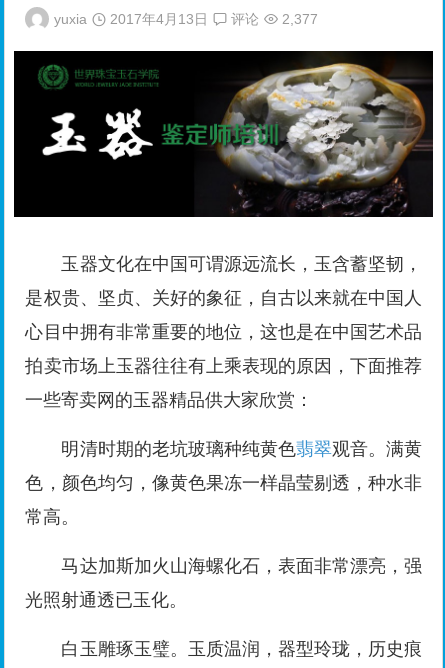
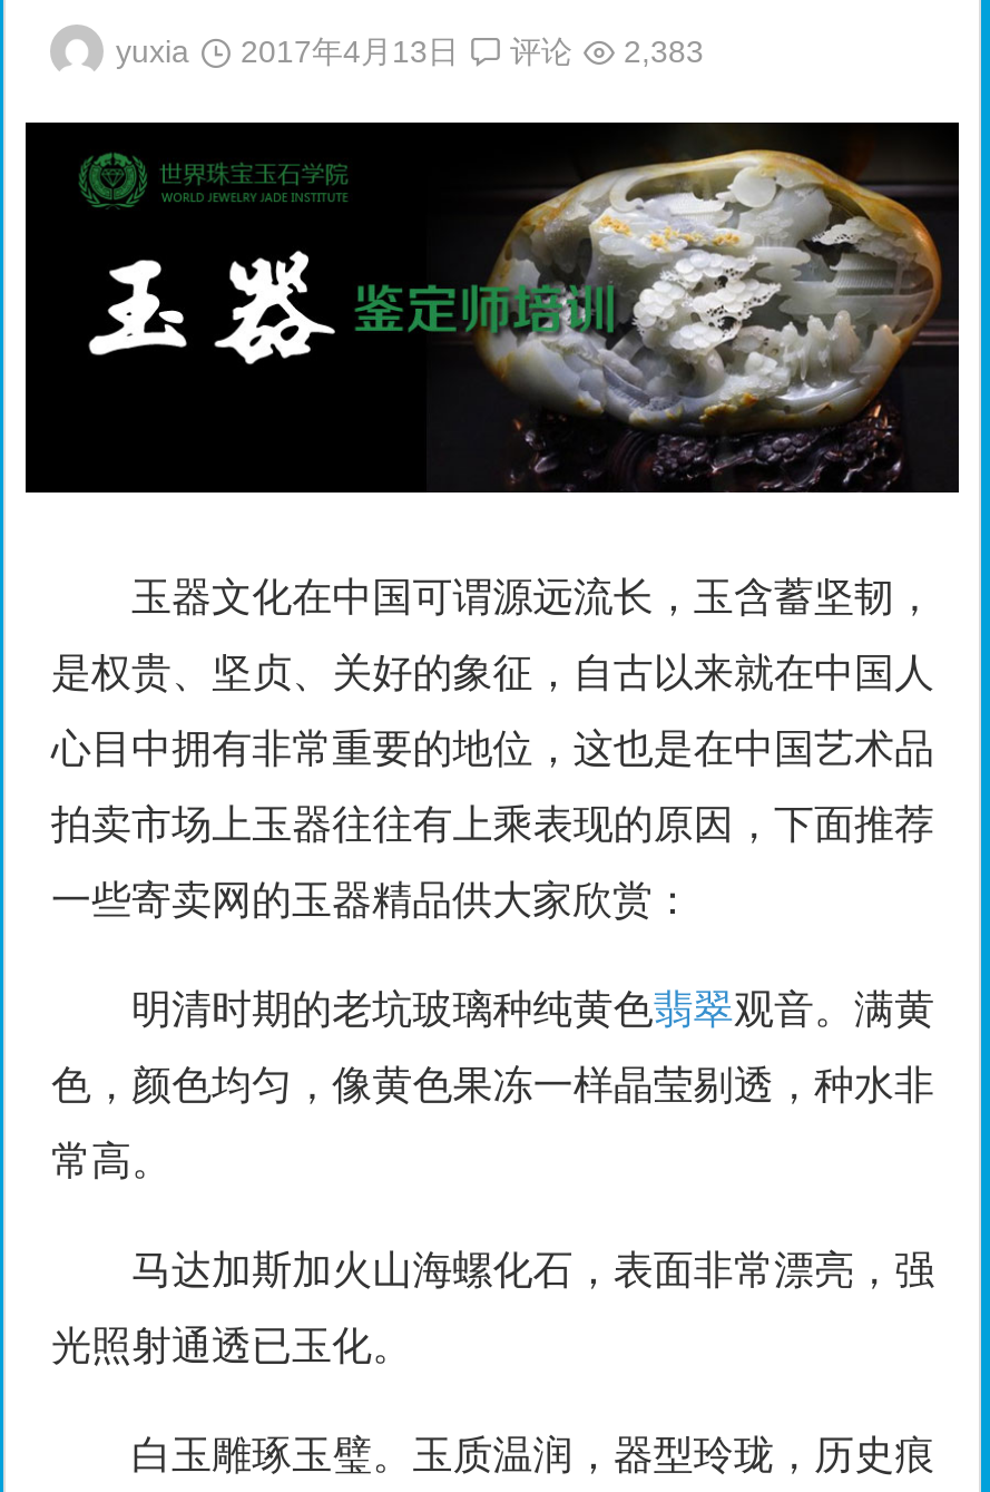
- 2,377
+ 2,383
